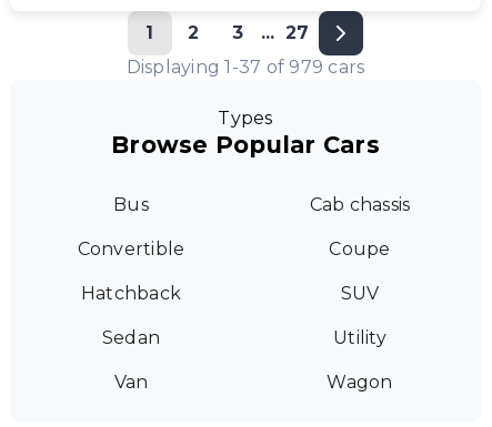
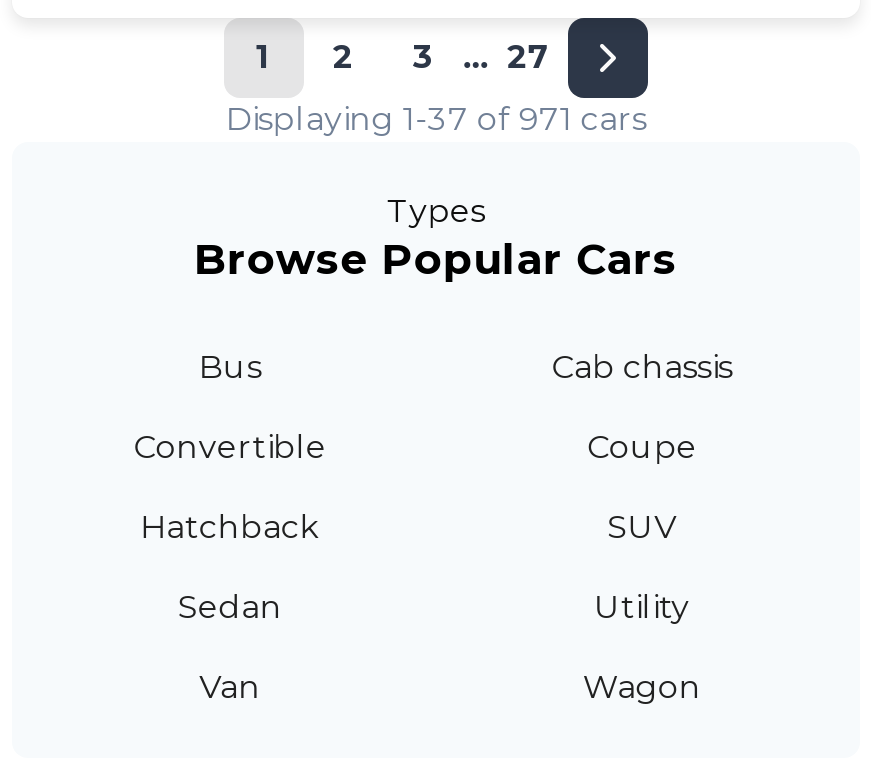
- Displaying 1-37 of 979 cars
+ Displaying 1-37 of 971 cars
